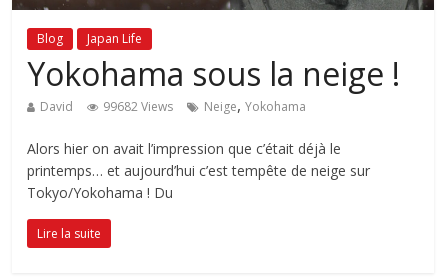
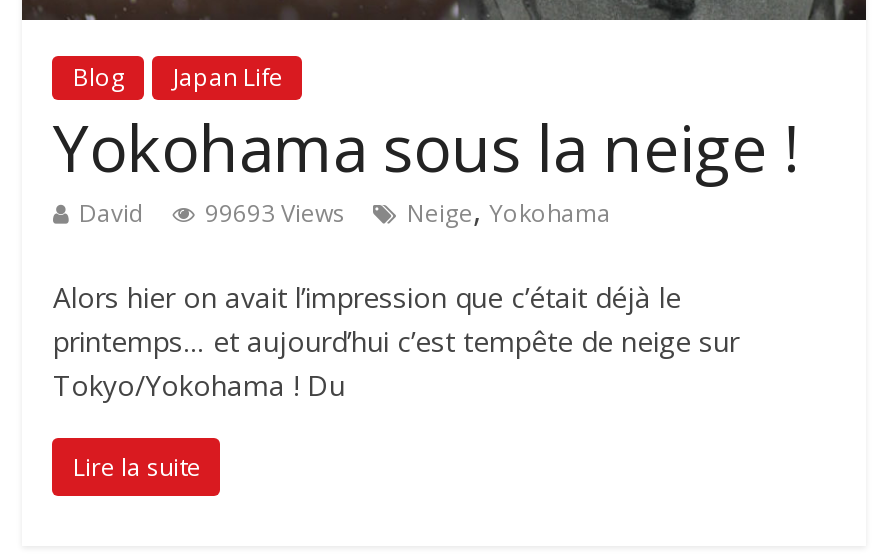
- David 99682 Views Neige, Yokohama
+ David 99693 Views Neige, Yokohama
